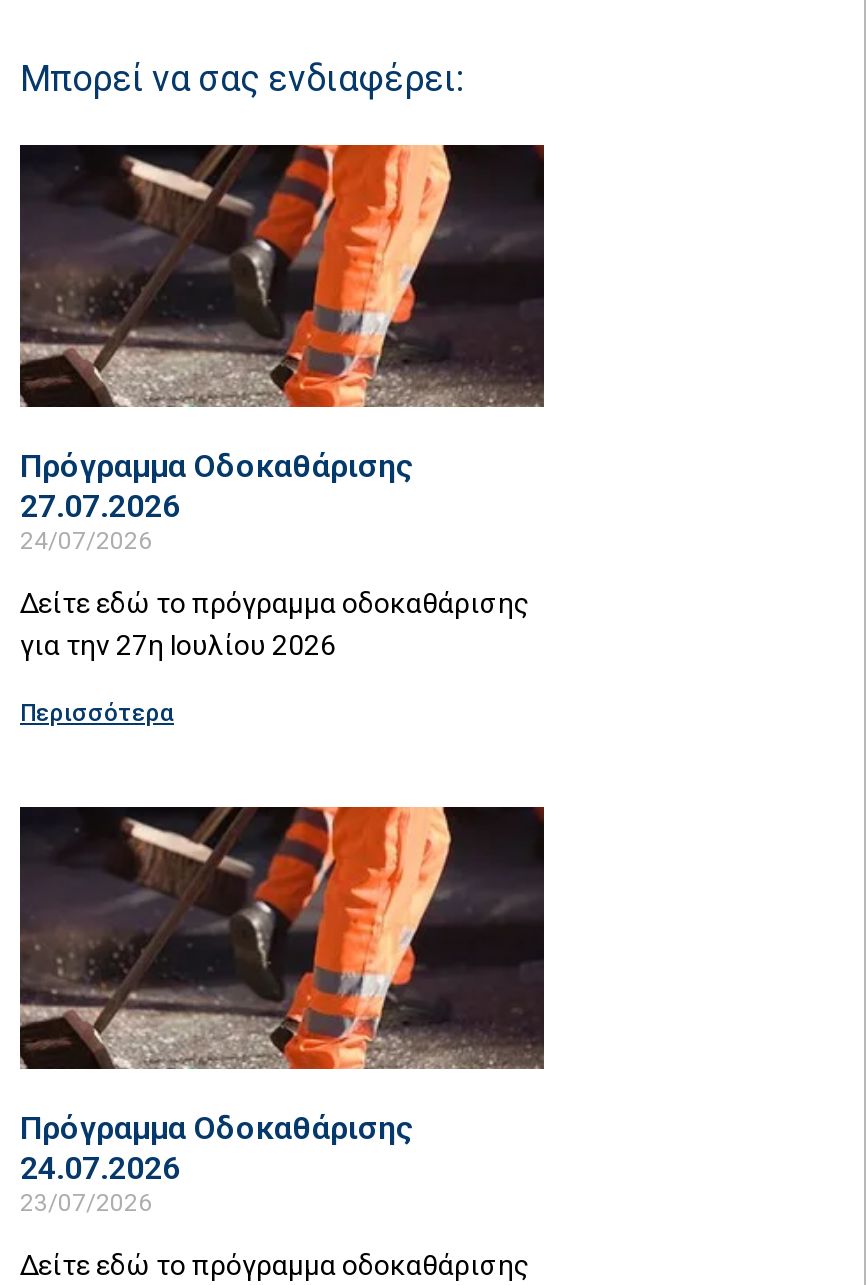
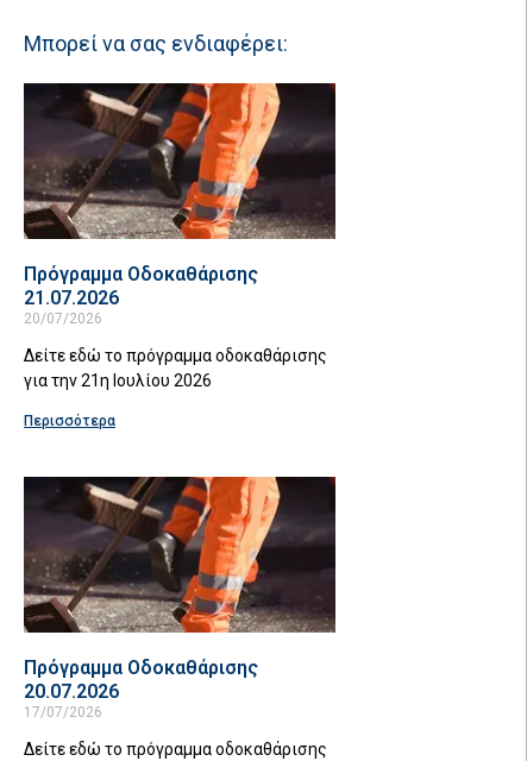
- 27.07.2026
+ 21.07.2026

- 24/07/2026
+ 20/07/2026

- για την 27η Ιουλίου 2026
+ για την 21η Ιουλίου 2026

- 24.07.2026
+ 20.07.2026

- 23/07/2026
+ 17/07/2026
